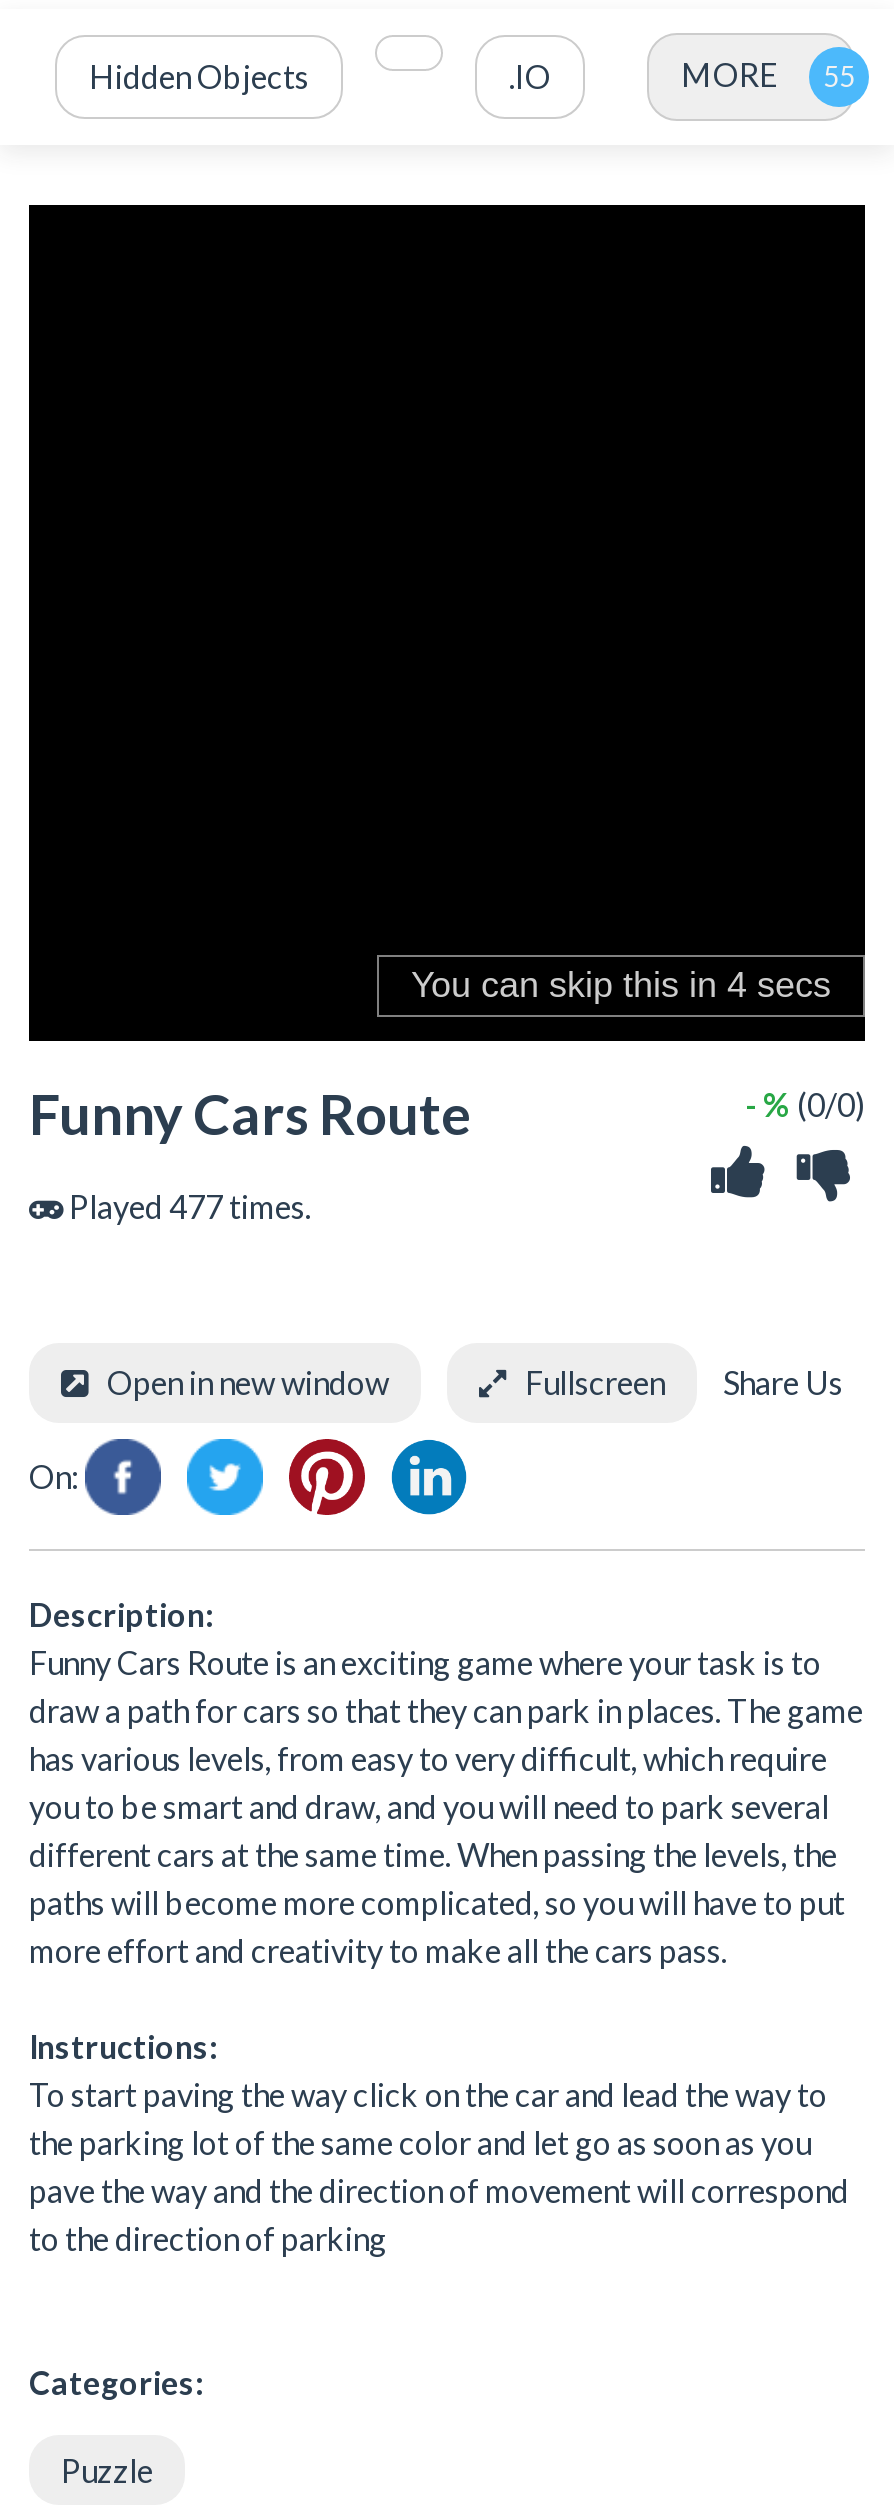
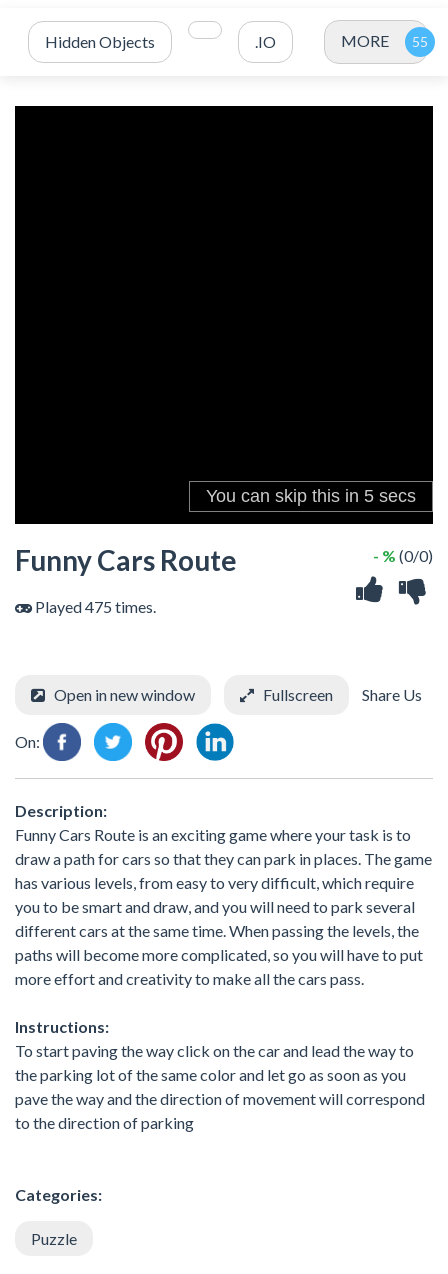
- Played 477 times.
+ Played 475 times.
